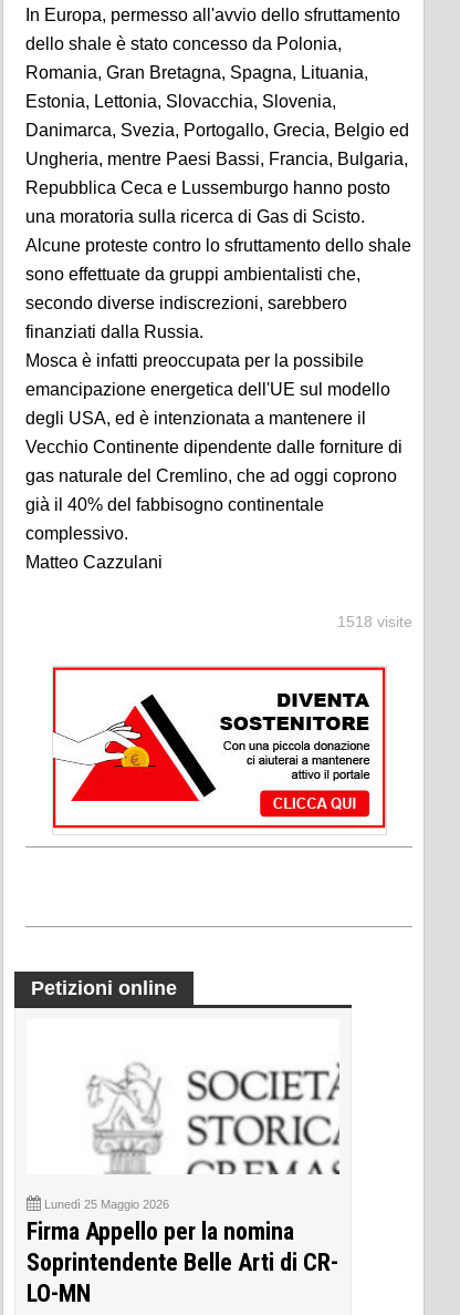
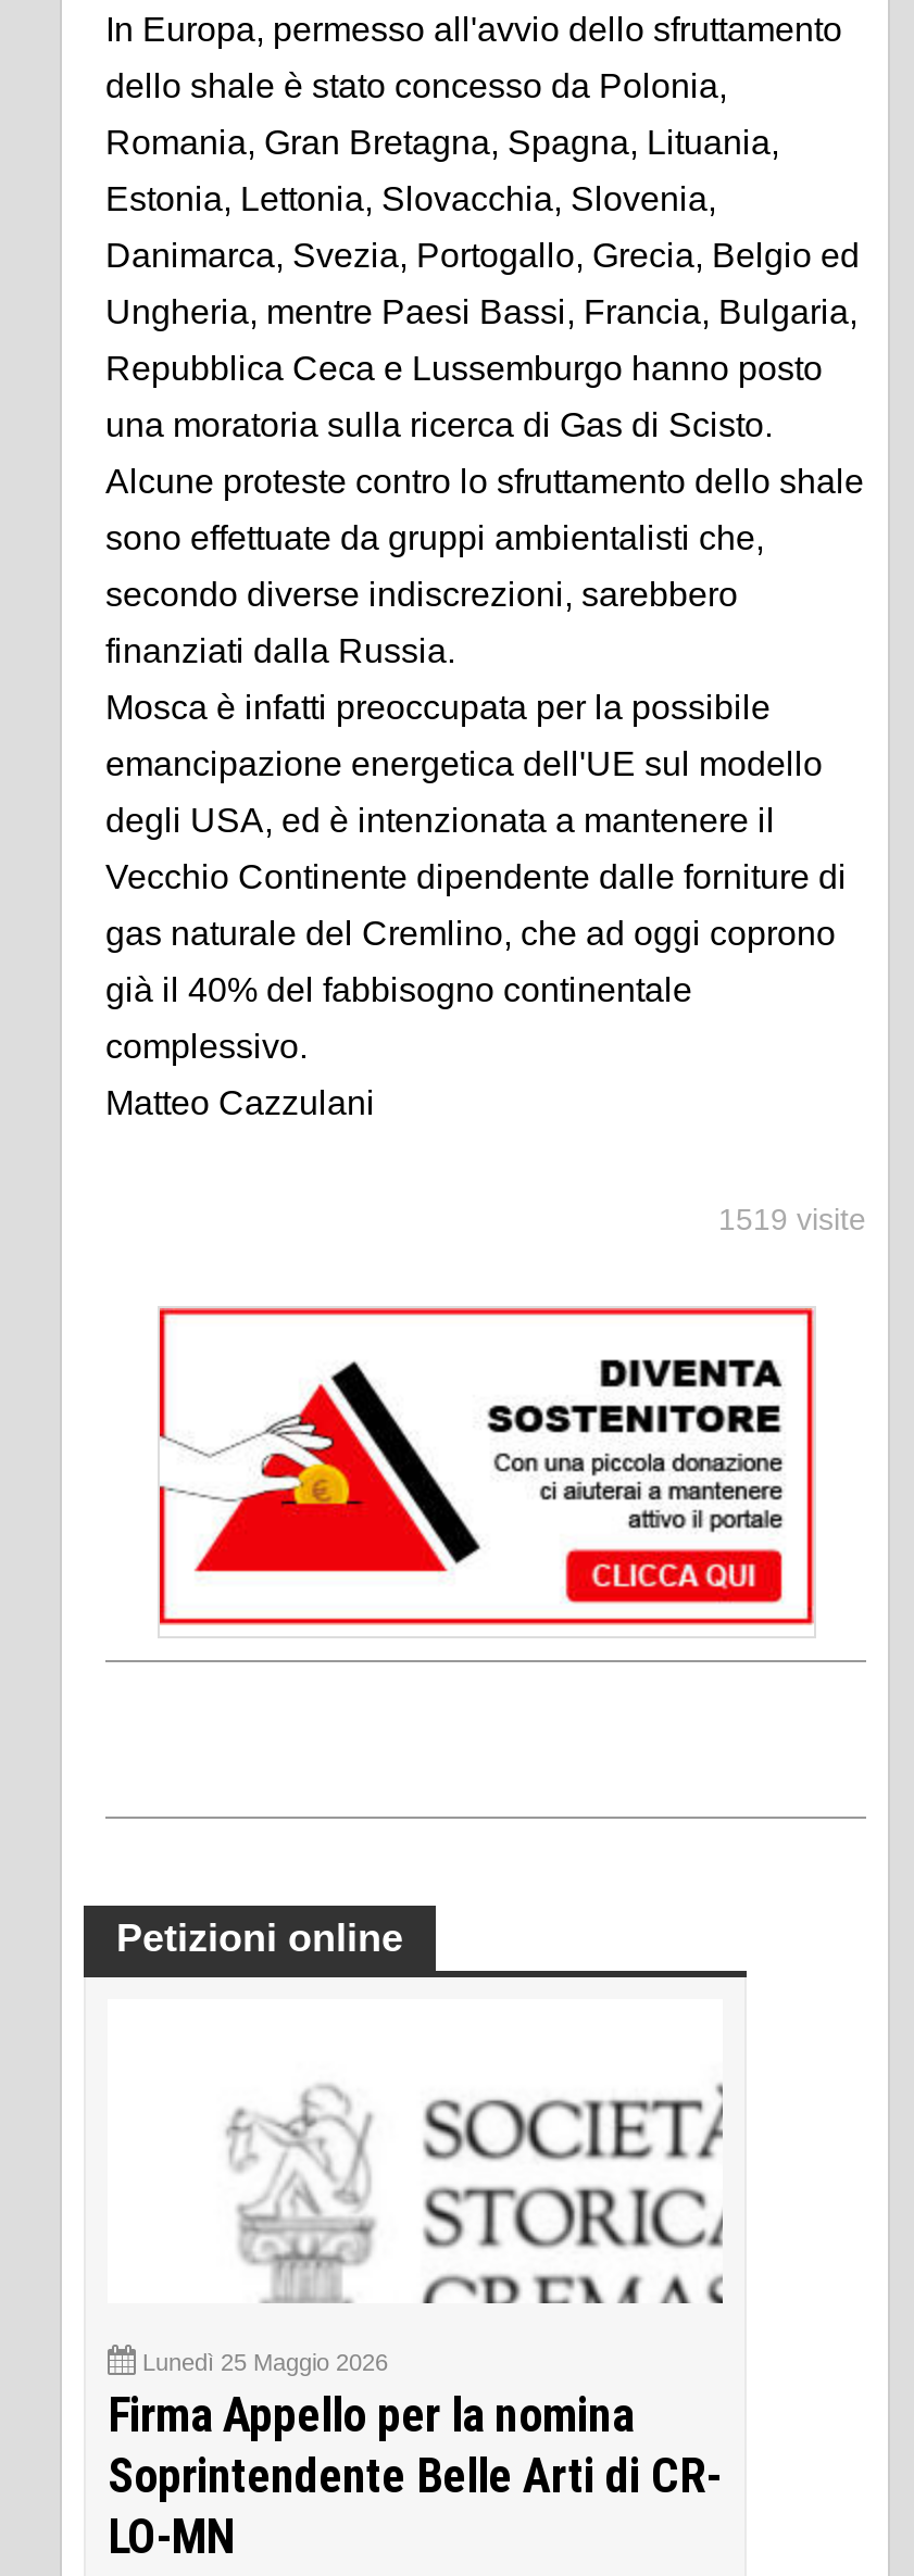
- 1518 visite
+ 1519 visite
